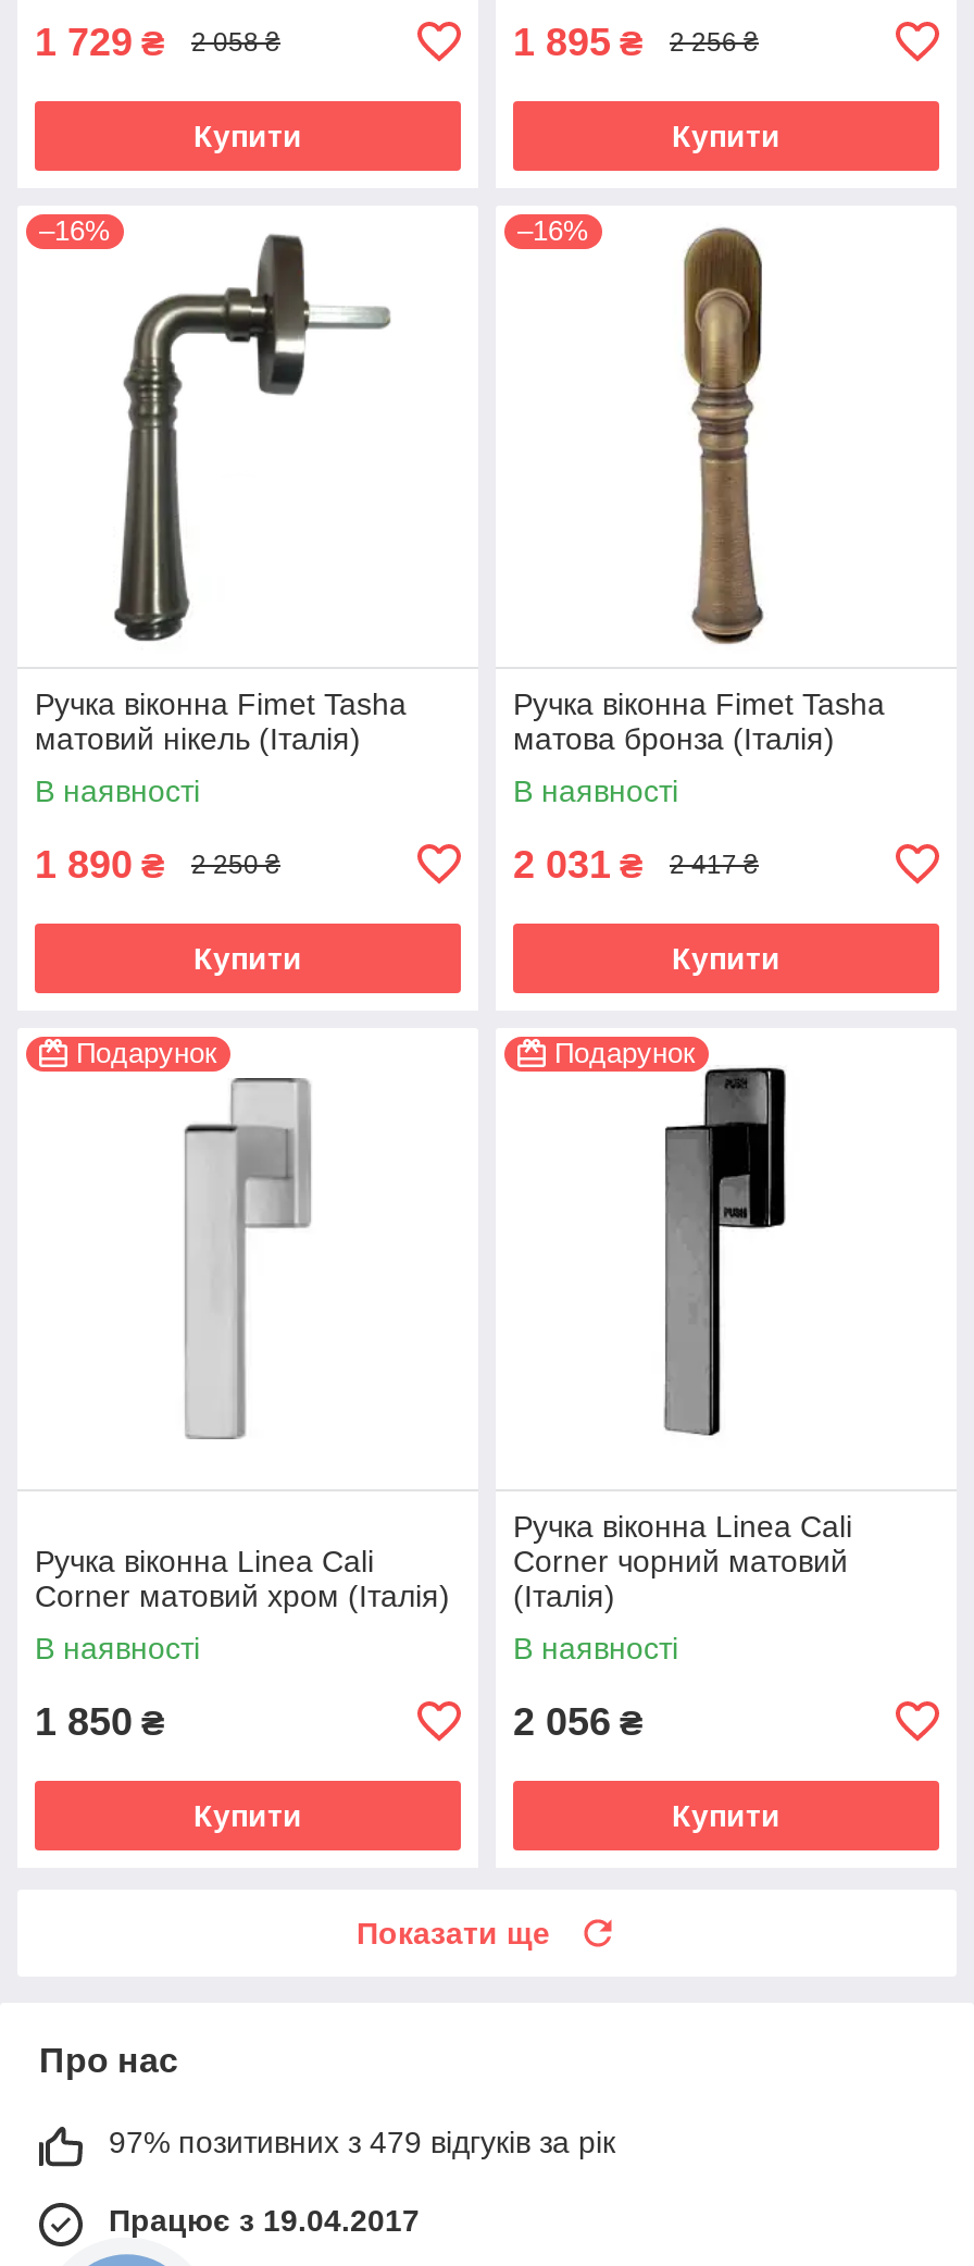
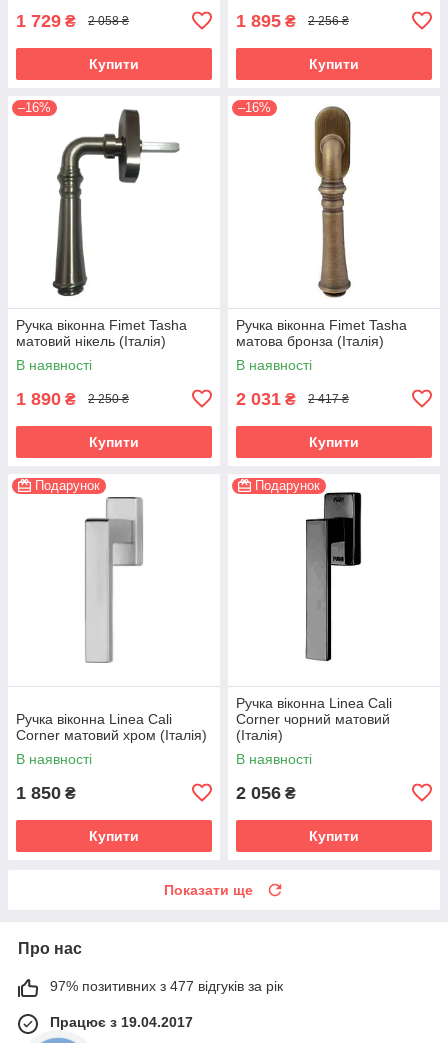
- 97% позитивних з 479 відгуків за рік
+ 97% позитивних з 477 відгуків за рік
